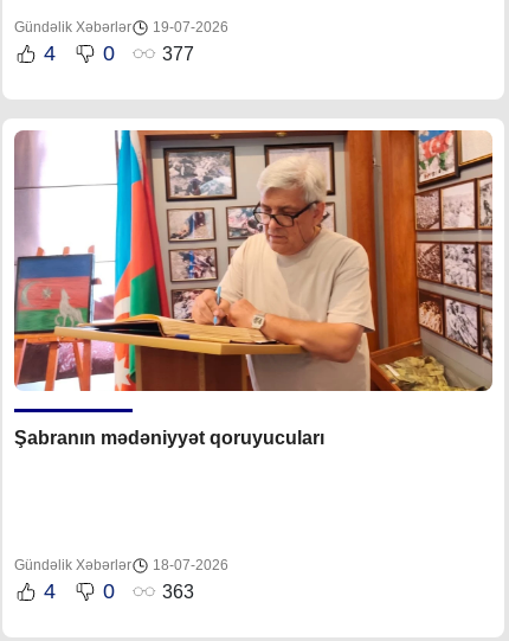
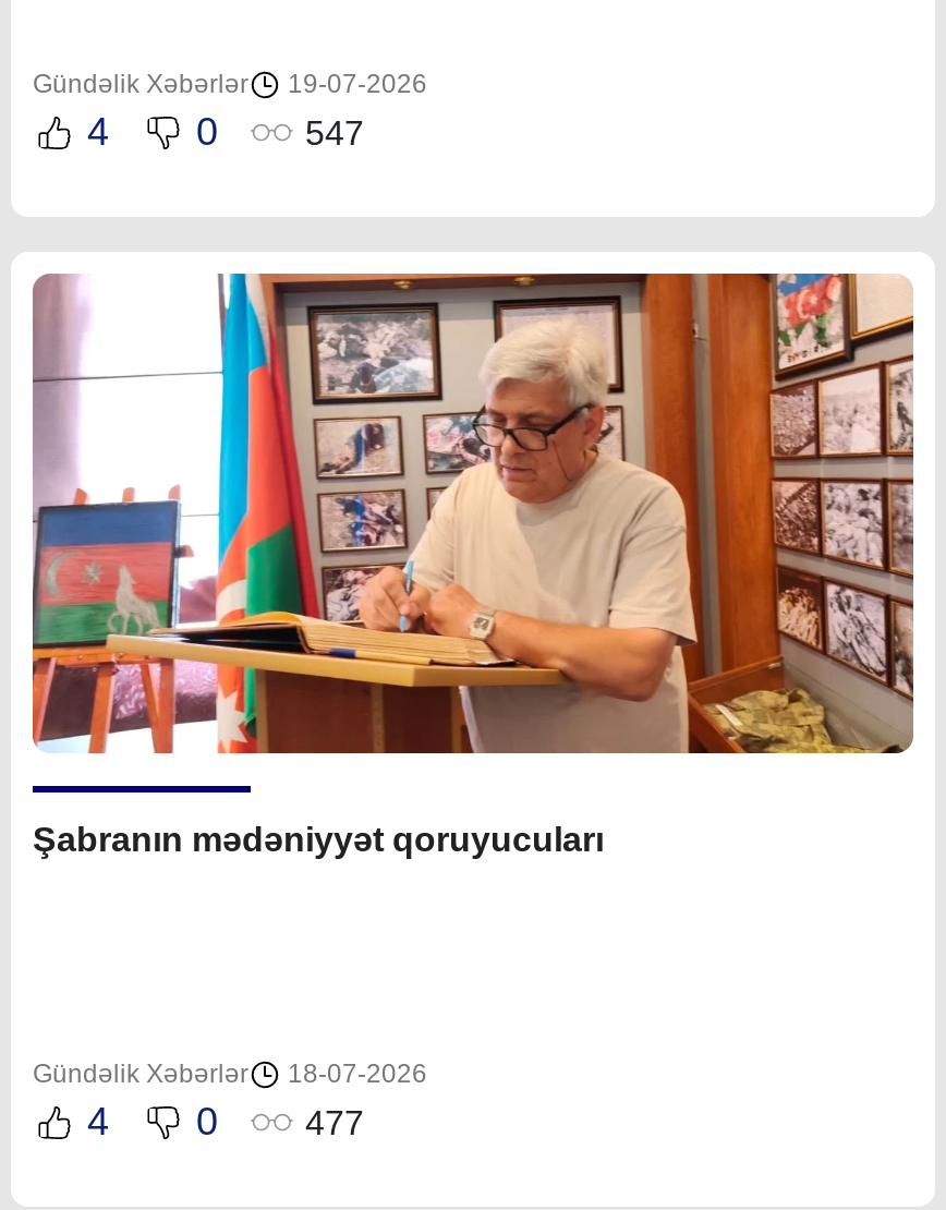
- 377
+ 547

- 363
+ 477
